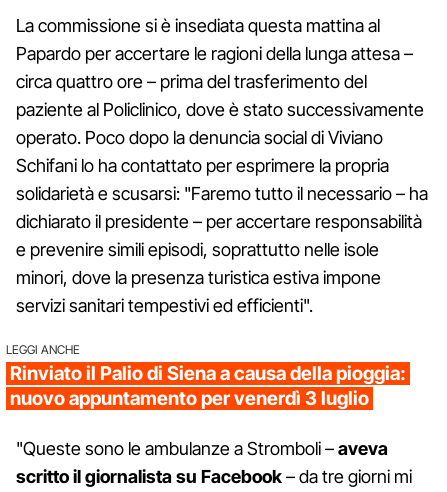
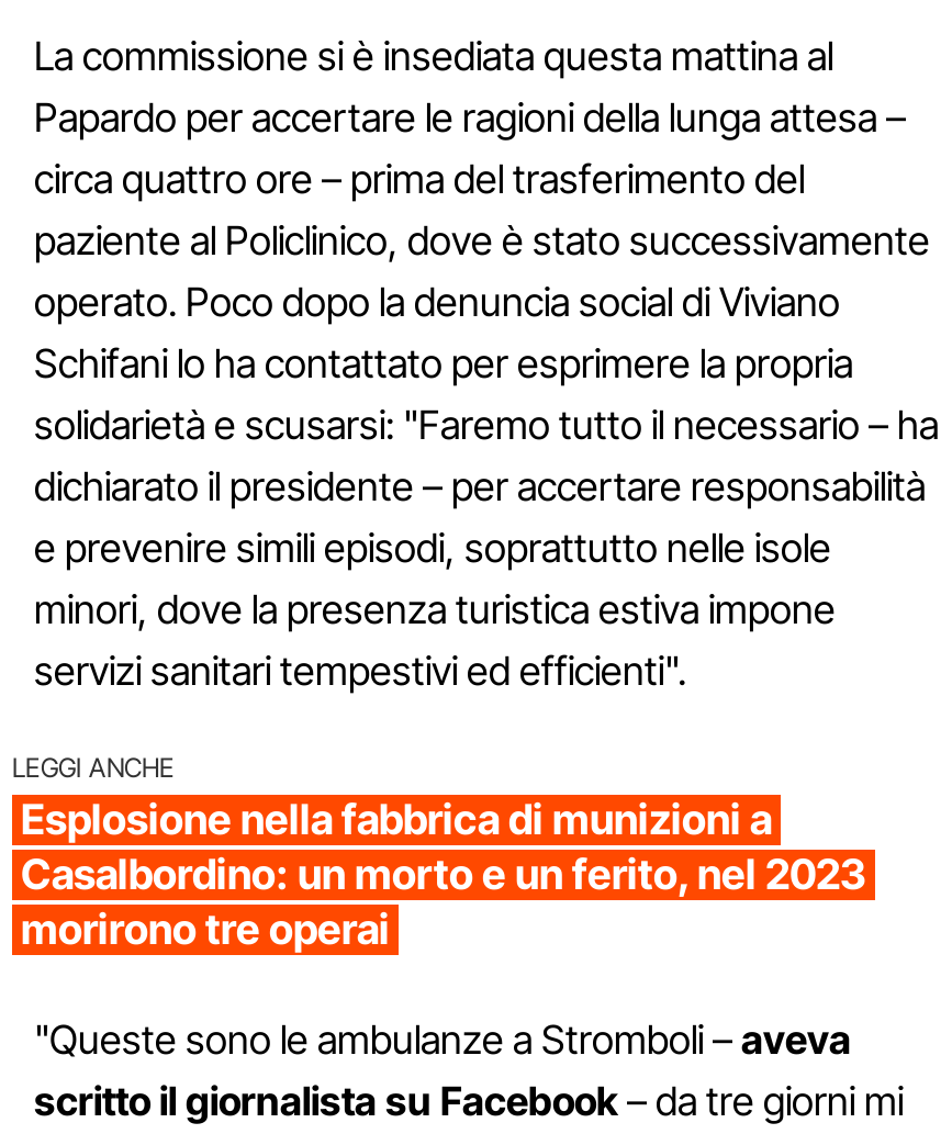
- Rinviato il Palio di Siena a causa della pioggia:
- nuovo appuntamento per venerdì 3 luglio
+ Esplosione nella fabbrica di munizioni a
+ Casalbordino: un morto e un ferito, nel 2023
+ morirono tre operai
